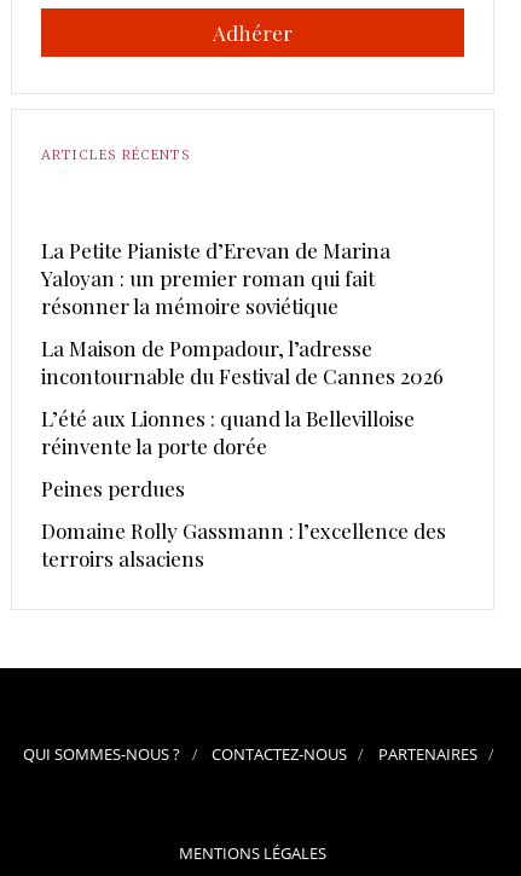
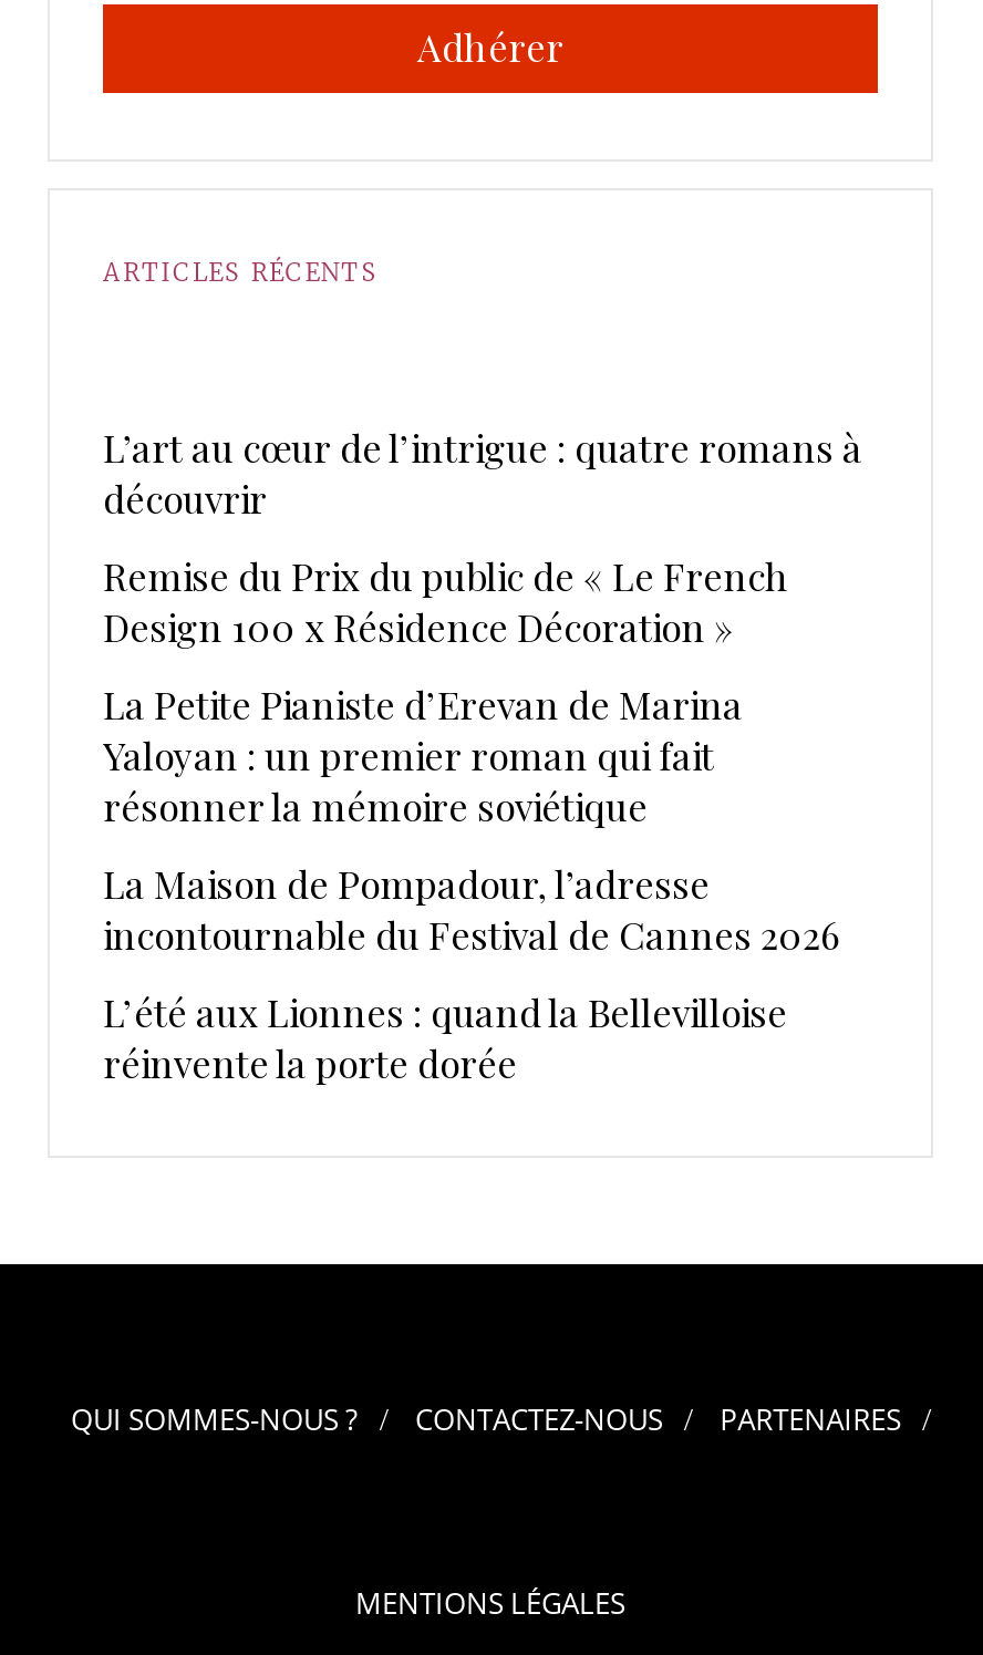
+ L’art au cœur de l’intrigue : quatre romans à
+ découvrir
+ Remise du Prix du public de « Le French
+ Design 100 x Résidence Décoration »

moved down: La Petite Pianiste d’Erevan de Marina | Yaloyan : un premier roman qui fait | résonner la mémoire soviétique | La Maison de Pompadour, l’adresse | incontournable du Festival de Cannes 2026 | L’été aux Lionnes : quand la Bellevilloise | réinvente la porte dorée

- Peines perdues
- Domaine Rolly Gassmann : l’excellence des
- terroirs alsaciens
